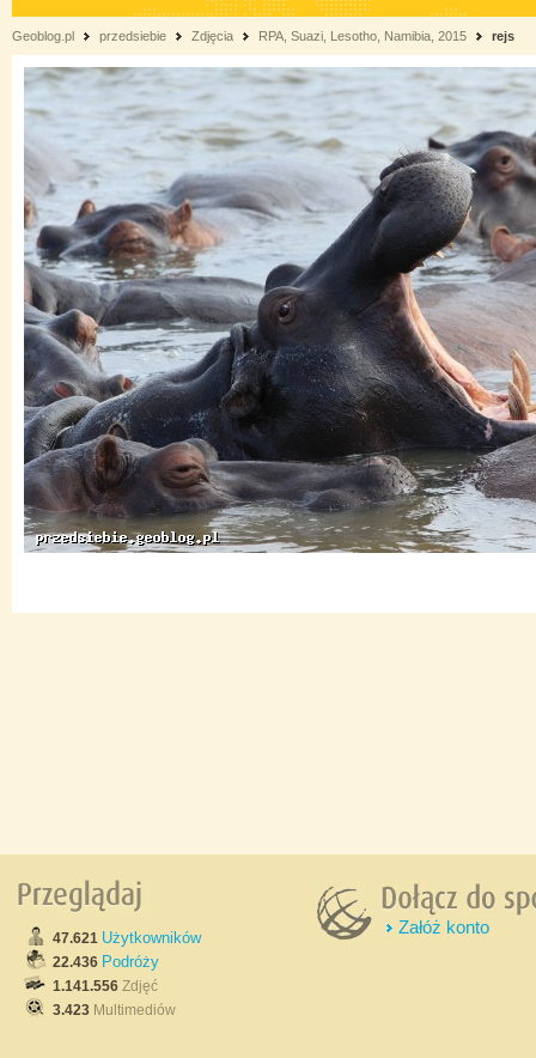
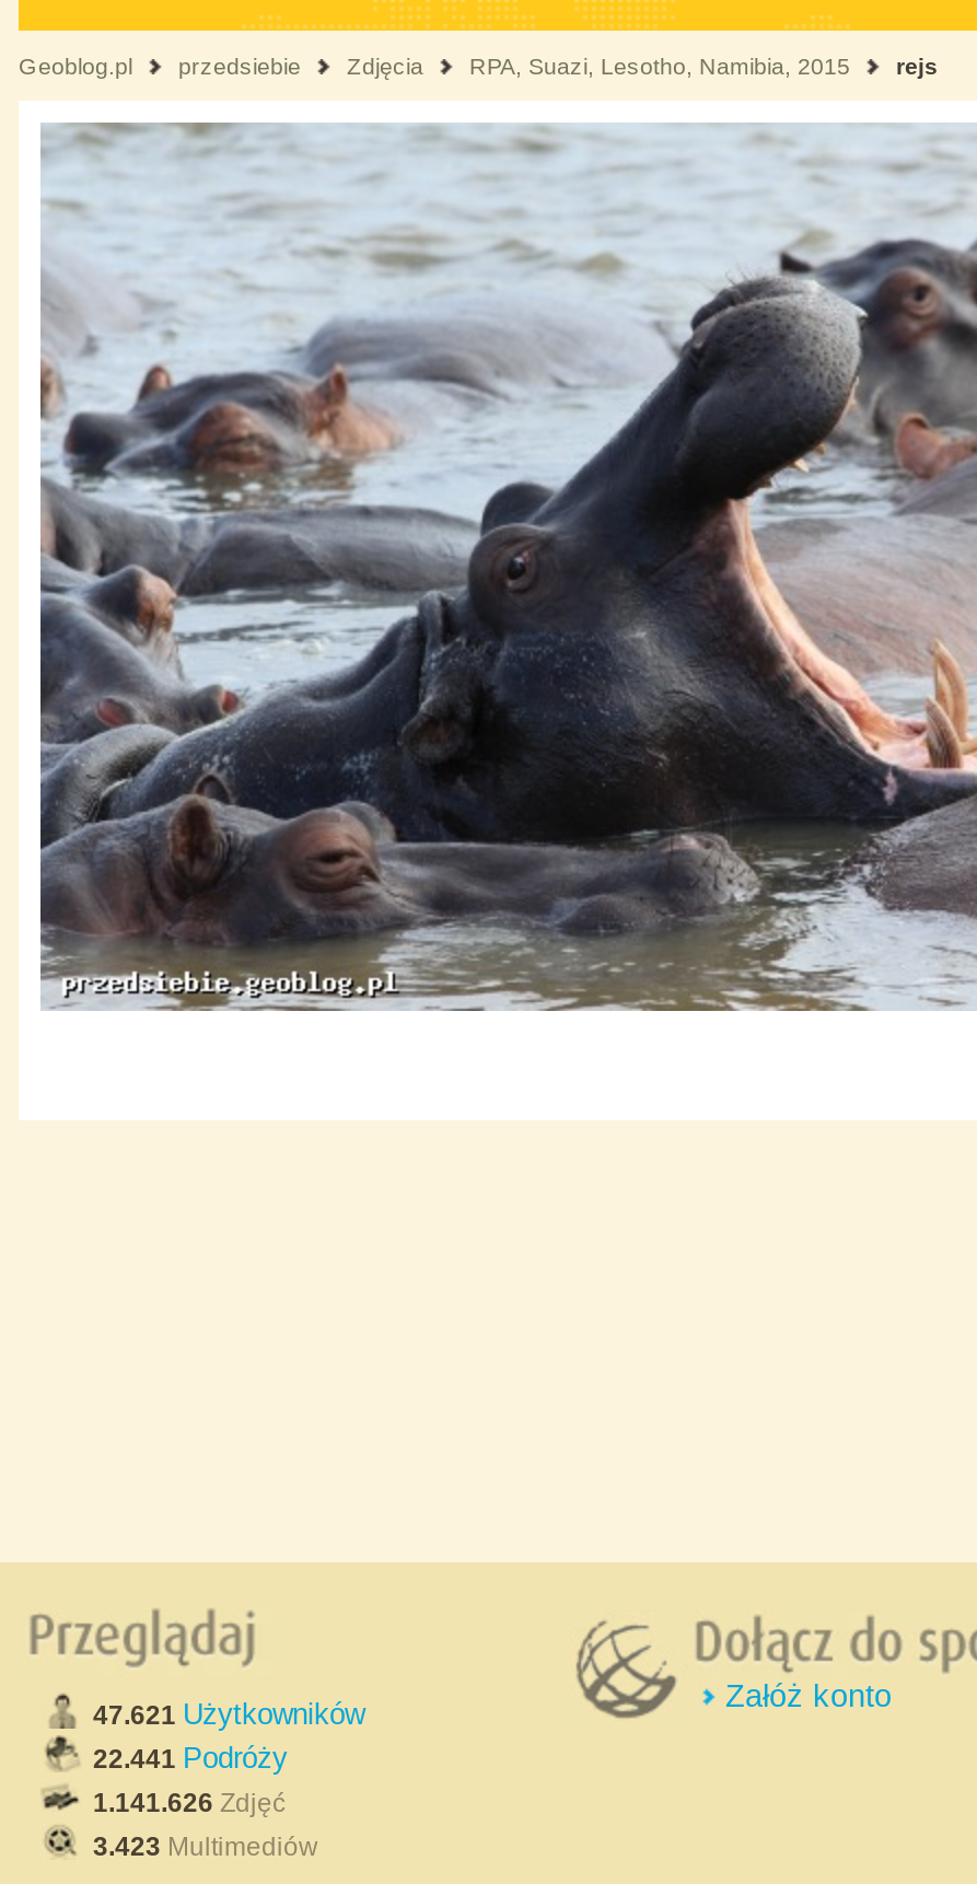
- 22.436 Podróży
+ 22.441 Podróży

- 1.141.556 Zdjęć
+ 1.141.626 Zdjęć
